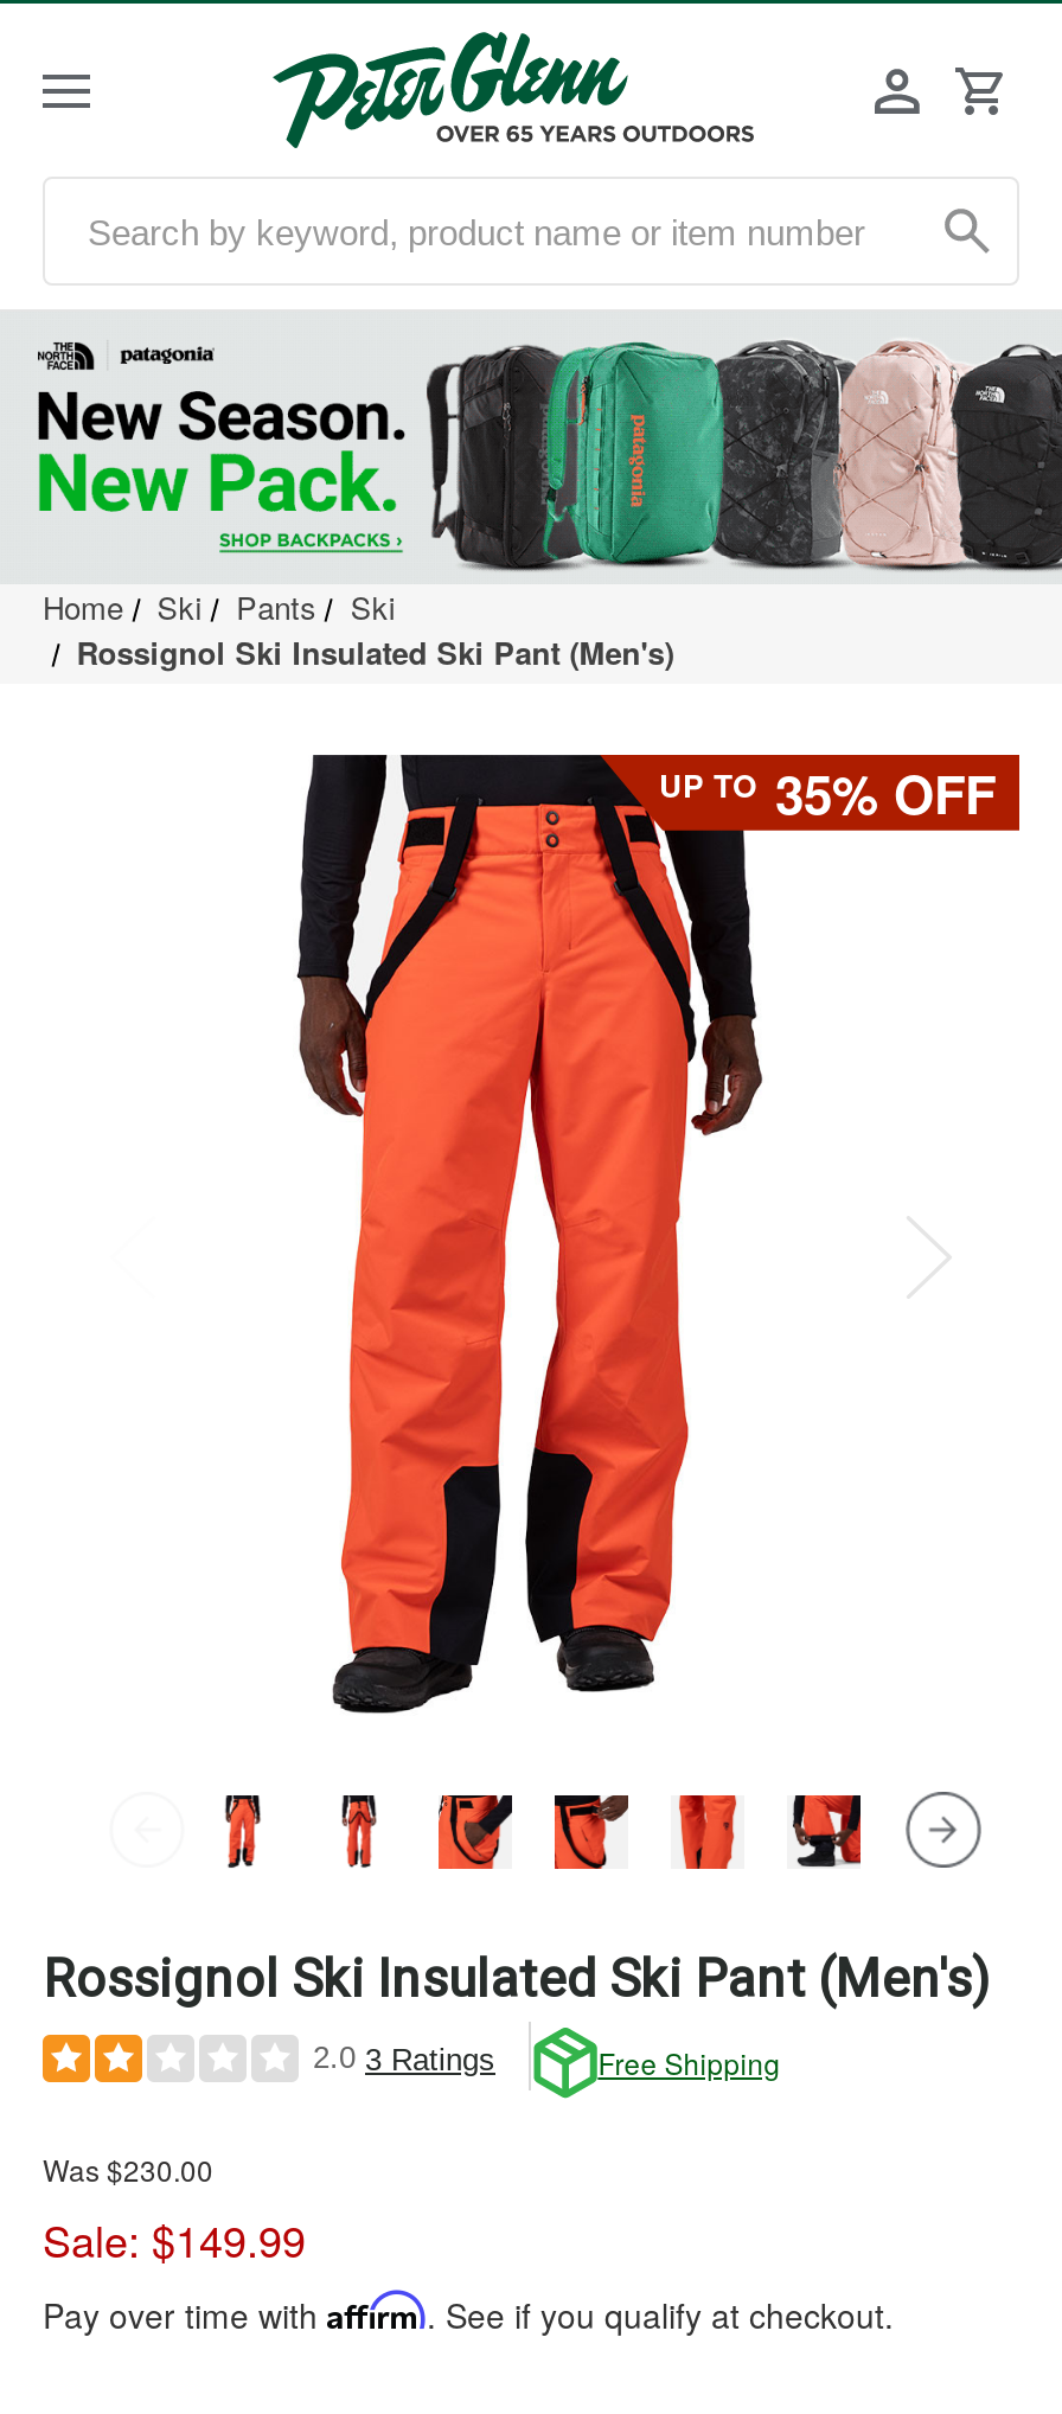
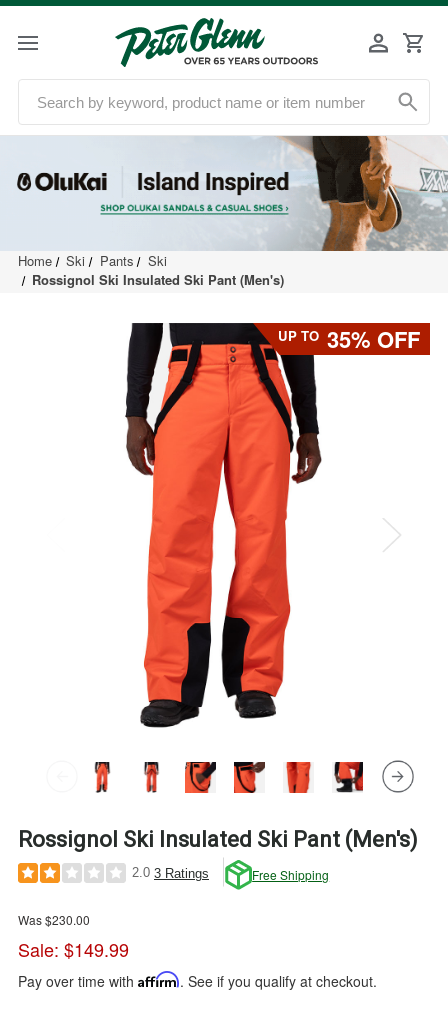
- [image]
+ [image]
